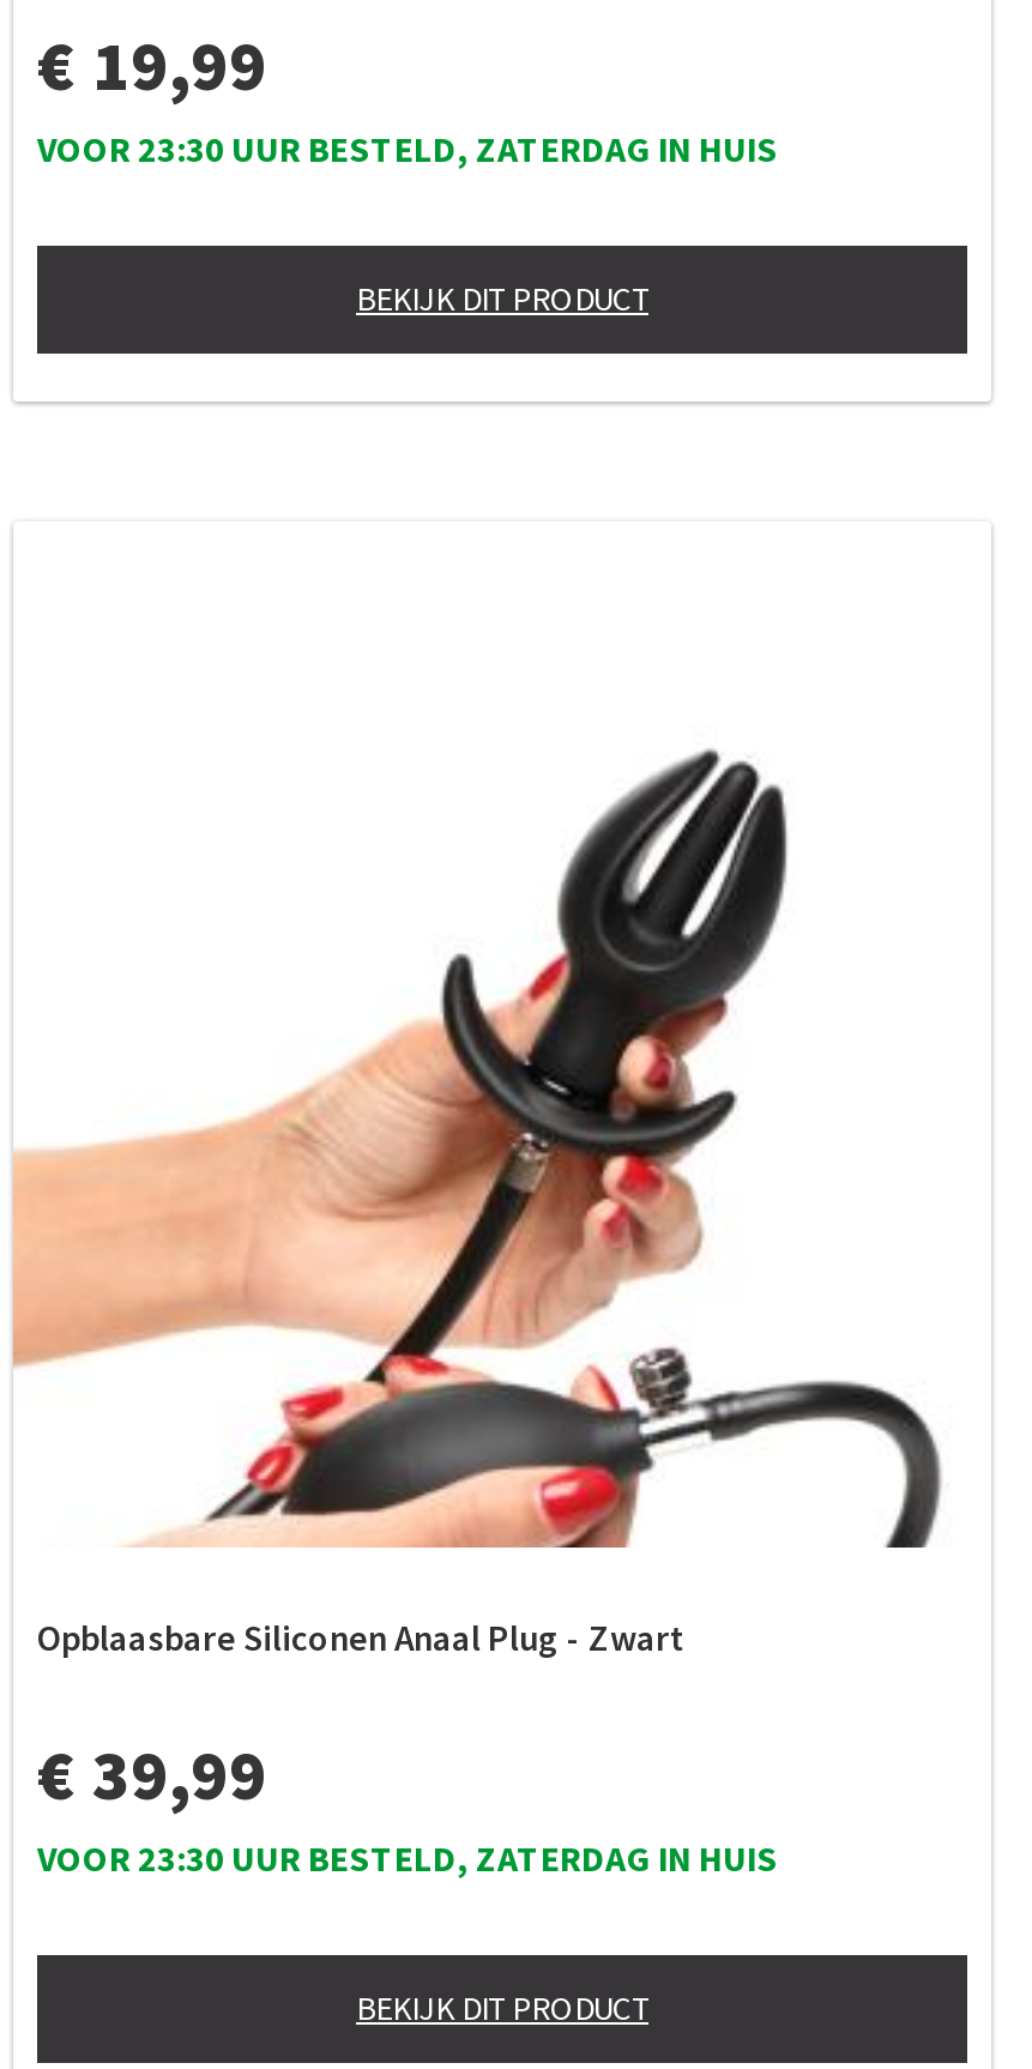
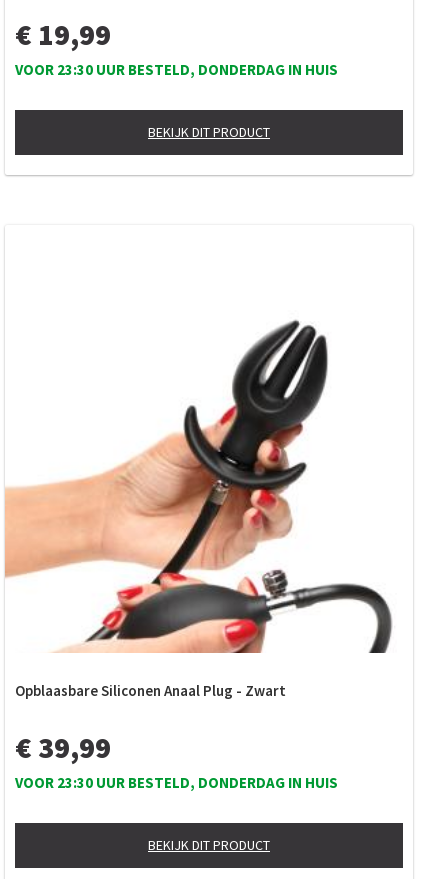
- VOOR 23:30 UUR BESTELD, ZATERDAG IN HUIS
+ VOOR 23:30 UUR BESTELD, DONDERDAG IN HUIS

- VOOR 23:30 UUR BESTELD, ZATERDAG IN HUIS
+ VOOR 23:30 UUR BESTELD, DONDERDAG IN HUIS
